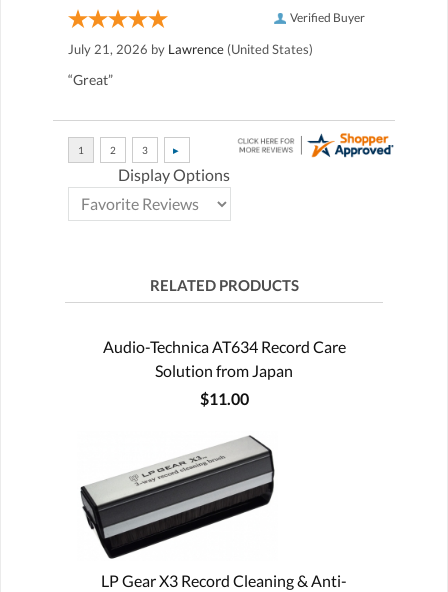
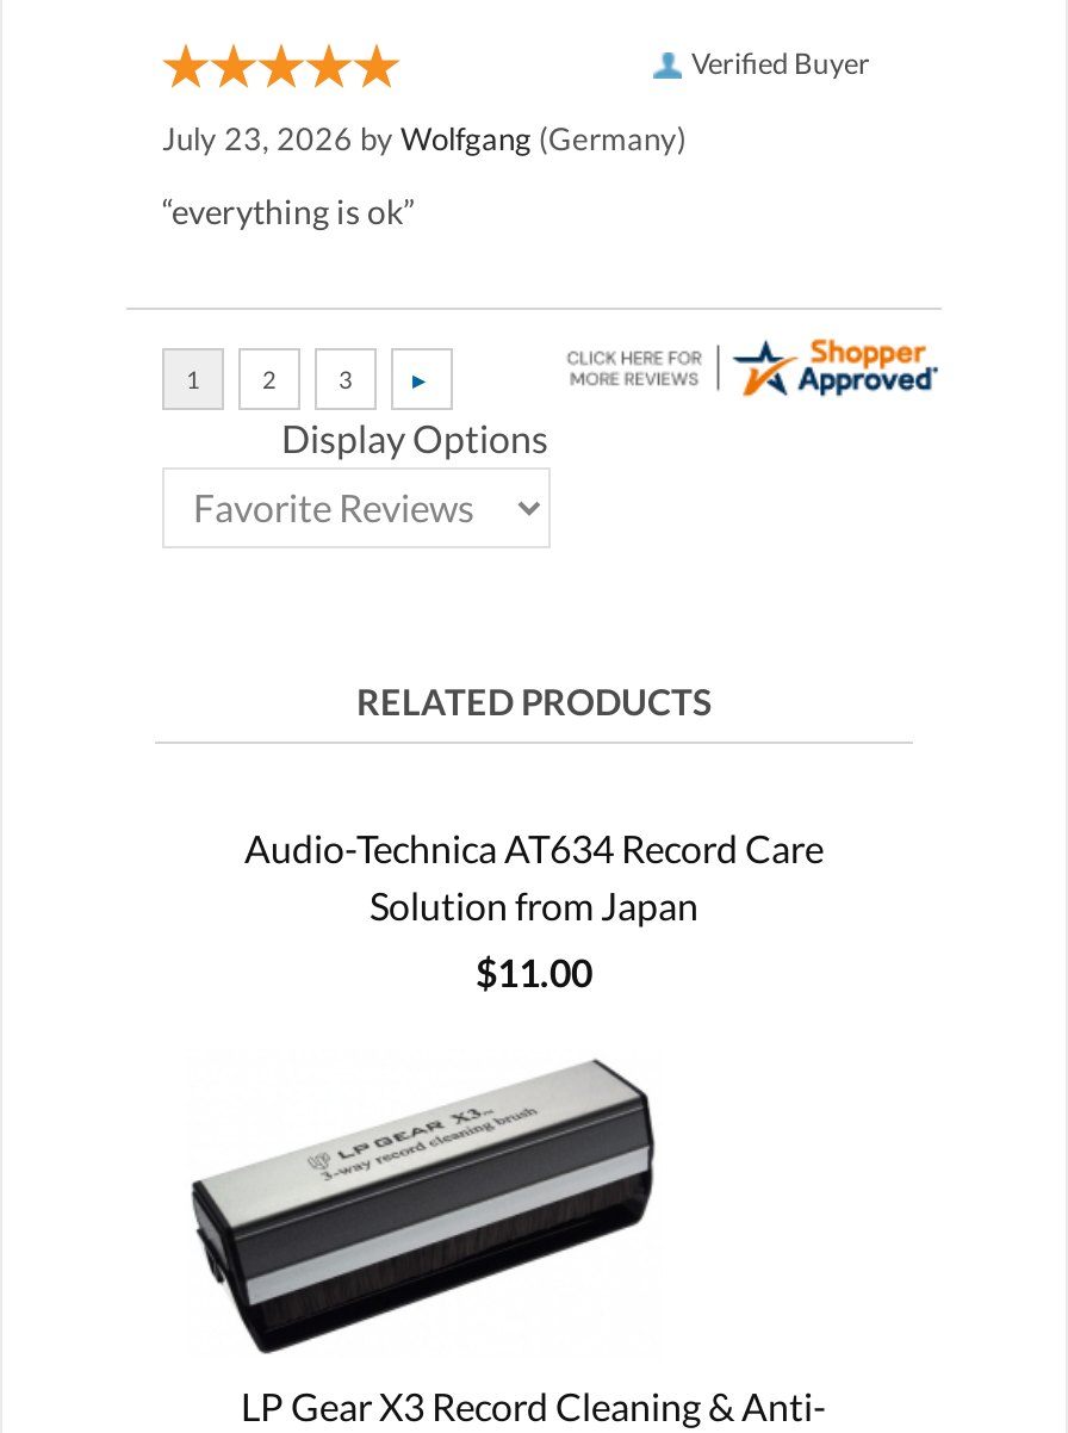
- July 21, 2026 by Lawrence (United States)
+ July 23, 2026 by Wolfgang (Germany)

- “Great”
+ “everything is ok”
